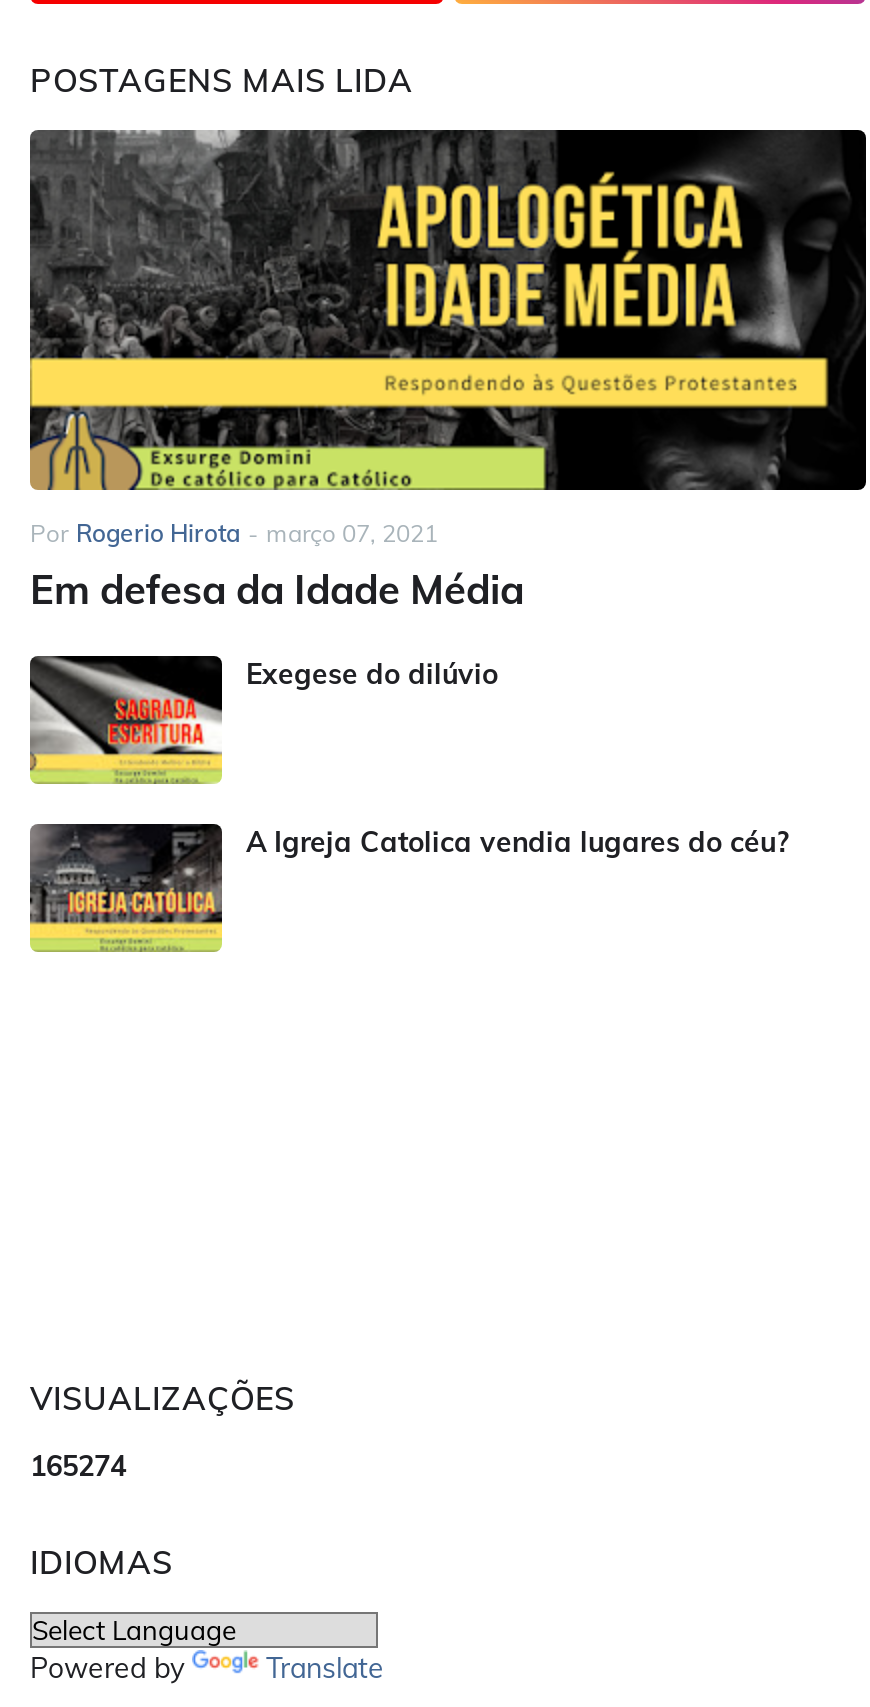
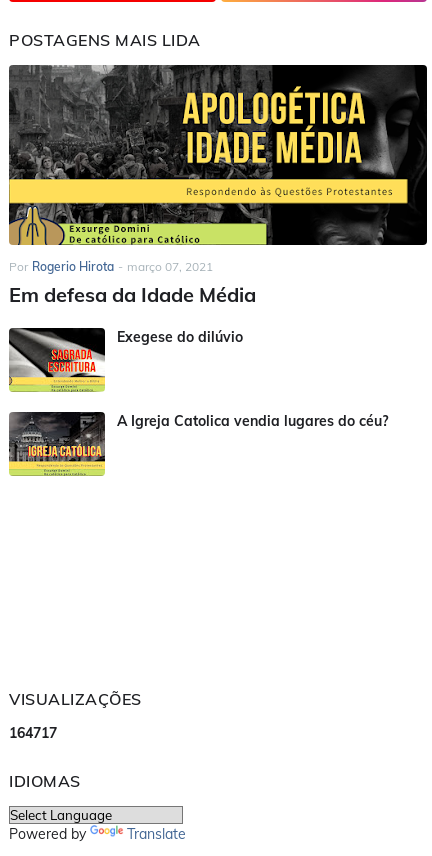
- 165274
+ 164717
